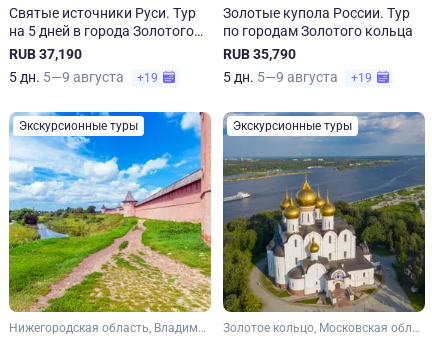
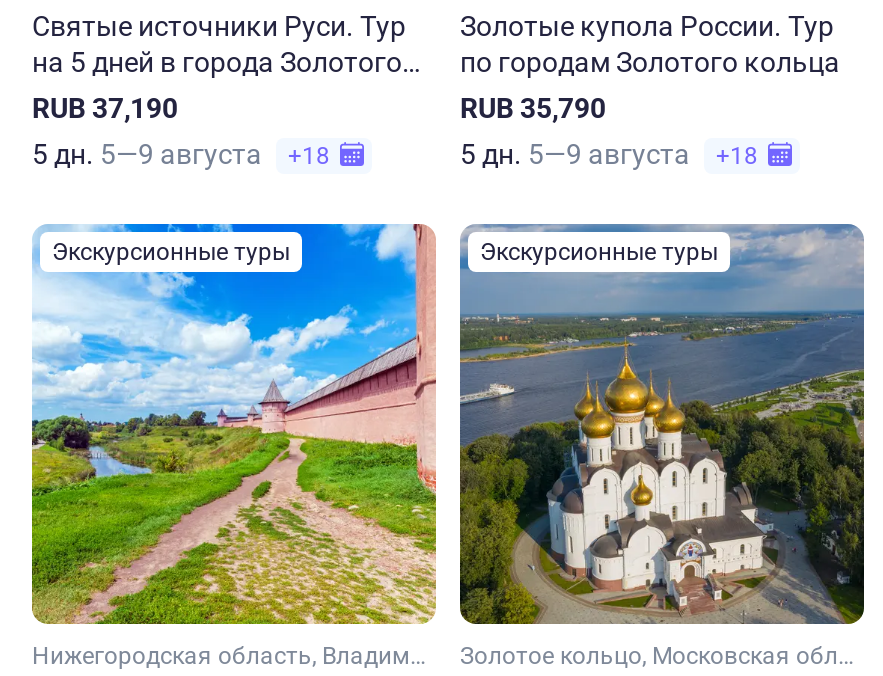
- 5 дн. 5—9 августа +19
+ 5 дн. 5—9 августа +18

- 5 дн. 5—9 августа +19
+ 5 дн. 5—9 августа +18
